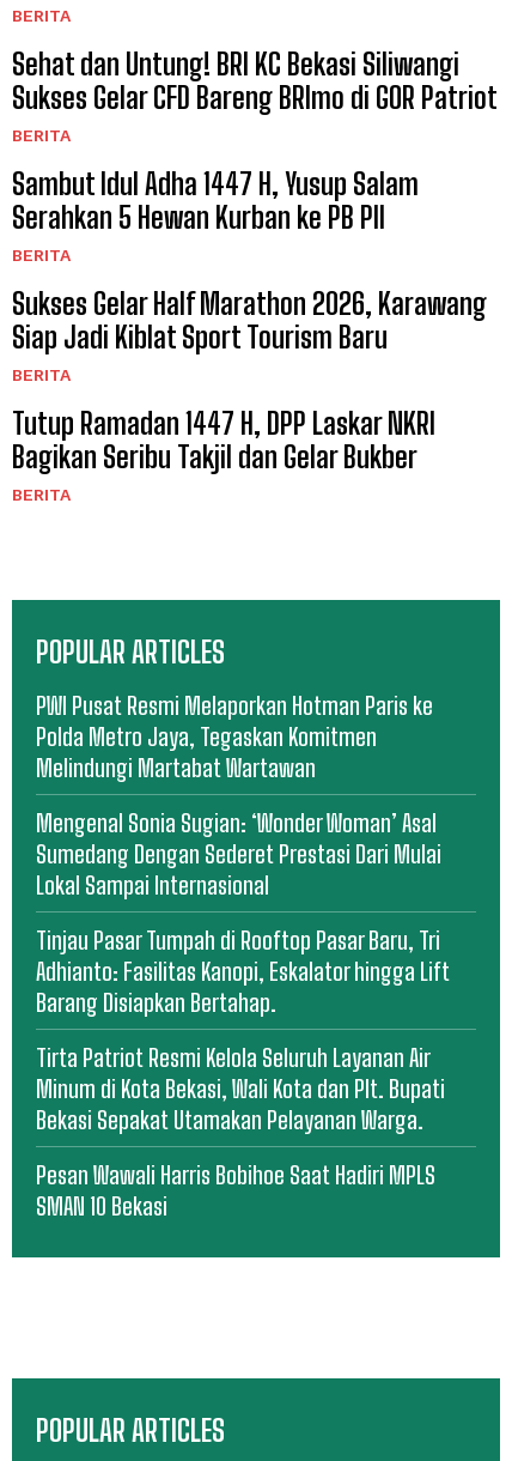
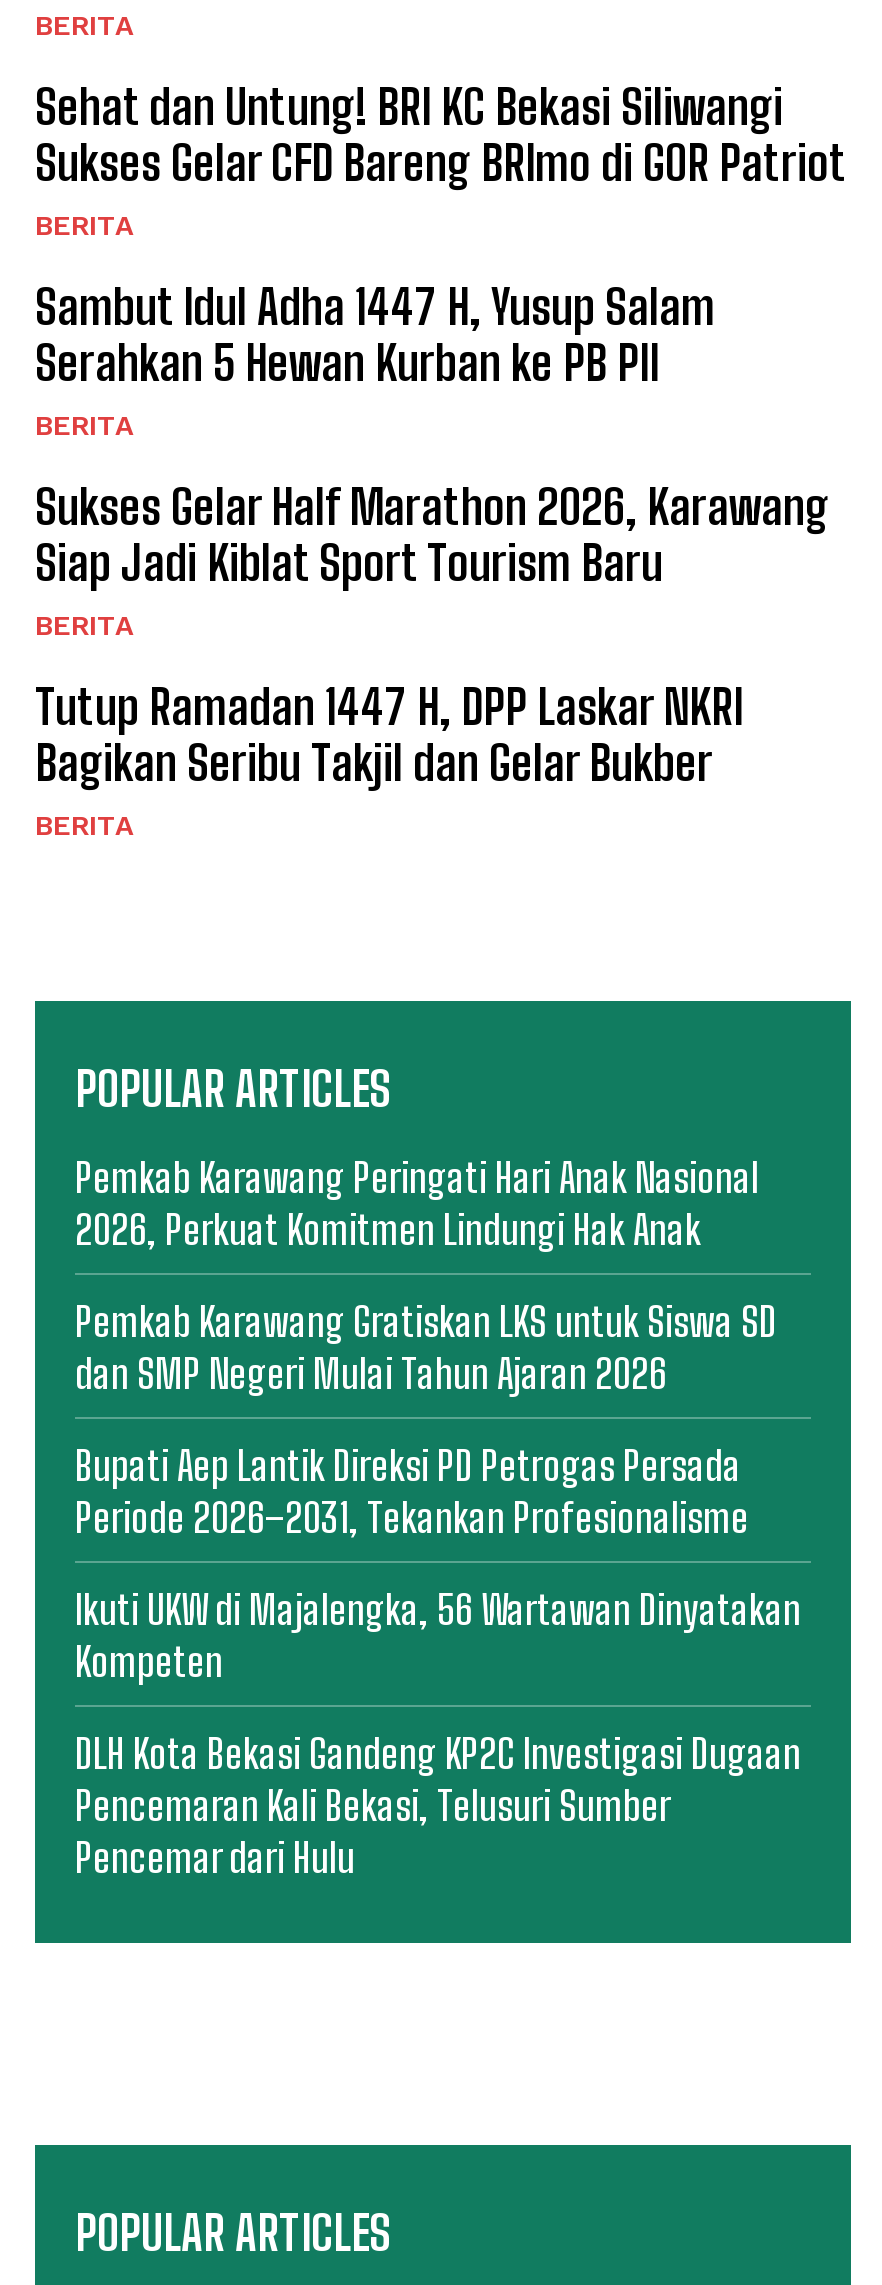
- PWI Pusat Resmi Melaporkan Hotman Paris ke
- Polda Metro Jaya, Tegaskan Komitmen
- Melindungi Martabat Wartawan
+ Pemkab Karawang Peringati Hari Anak Nasional
+ 2026, Perkuat Komitmen Lindungi Hak Anak

- Mengenal Sonia Sugian: ‘Wonder Woman’ Asal
- Sumedang Dengan Sederet Prestasi Dari Mulai
- Lokal Sampai Internasional
+ Pemkab Karawang Gratiskan LKS untuk Siswa SD
+ dan SMP Negeri Mulai Tahun Ajaran 2026

- Tinjau Pasar Tumpah di Rooftop Pasar Baru, Tri
- Adhianto: Fasilitas Kanopi, Eskalator hingga Lift
- Barang Disiapkan Bertahap.
+ Bupati Aep Lantik Direksi PD Petrogas Persada
+ Periode 2026–2031, Tekankan Profesionalisme

- Tirta Patriot Resmi Kelola Seluruh Layanan Air
- Minum di Kota Bekasi, Wali Kota dan Plt. Bupati
- Bekasi Sepakat Utamakan Pelayanan Warga.
+ Ikuti UKW di Majalengka, 56 Wartawan Dinyatakan
+ Kompeten

- Pesan Wawali Harris Bobihoe Saat Hadiri MPLS
- SMAN 10 Bekasi
+ DLH Kota Bekasi Gandeng KP2C Investigasi Dugaan
+ Pencemaran Kali Bekasi, Telusuri Sumber
+ Pencemar dari Hulu
